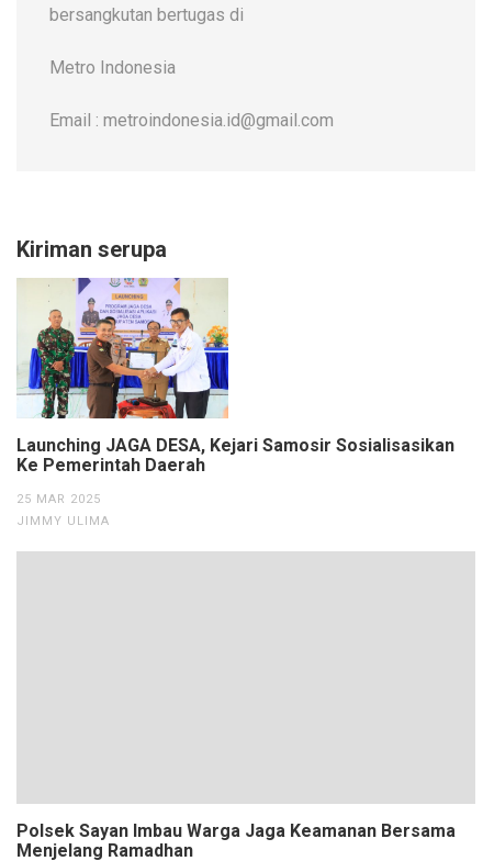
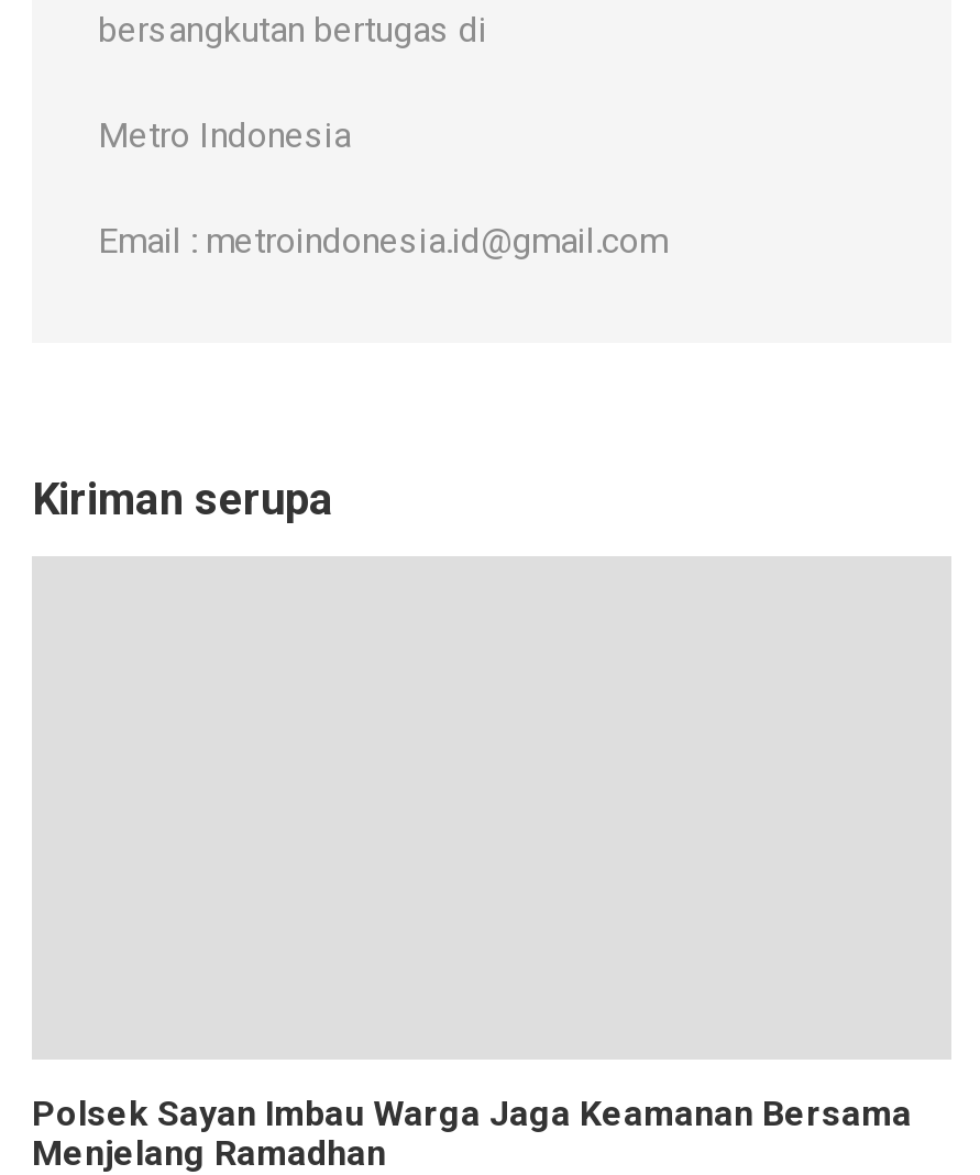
- [image]
- Launching JAGA DESA, Kejari Samosir Sosialisasikan
- Ke Pemerintah Daerah
- 25 MAR 2025
- JIMMY ULIMA
